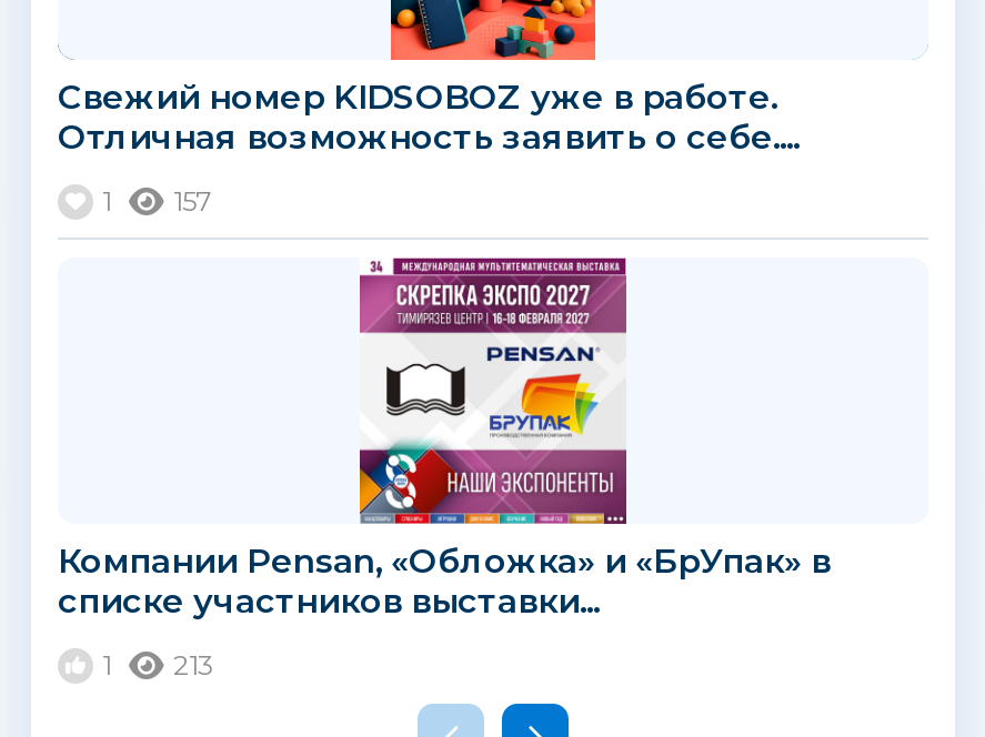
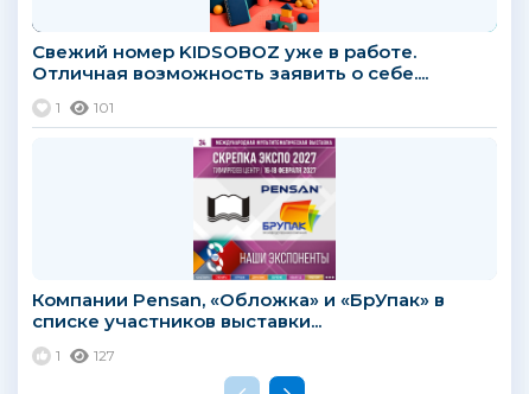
- 1 157
+ 1 101

- 1 213
+ 1 127
